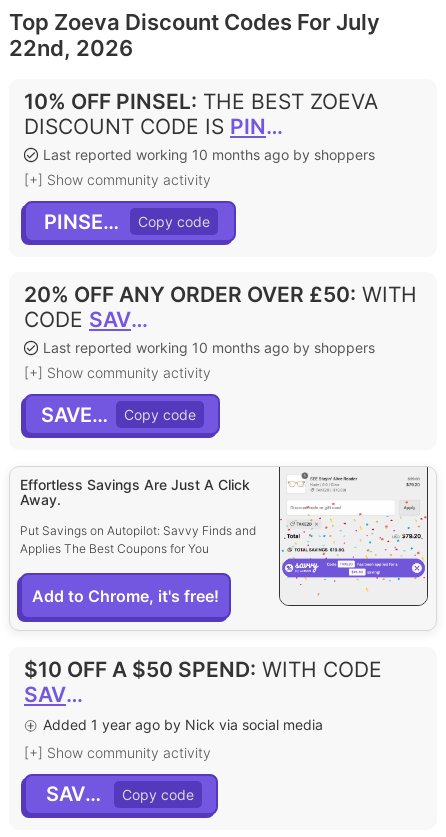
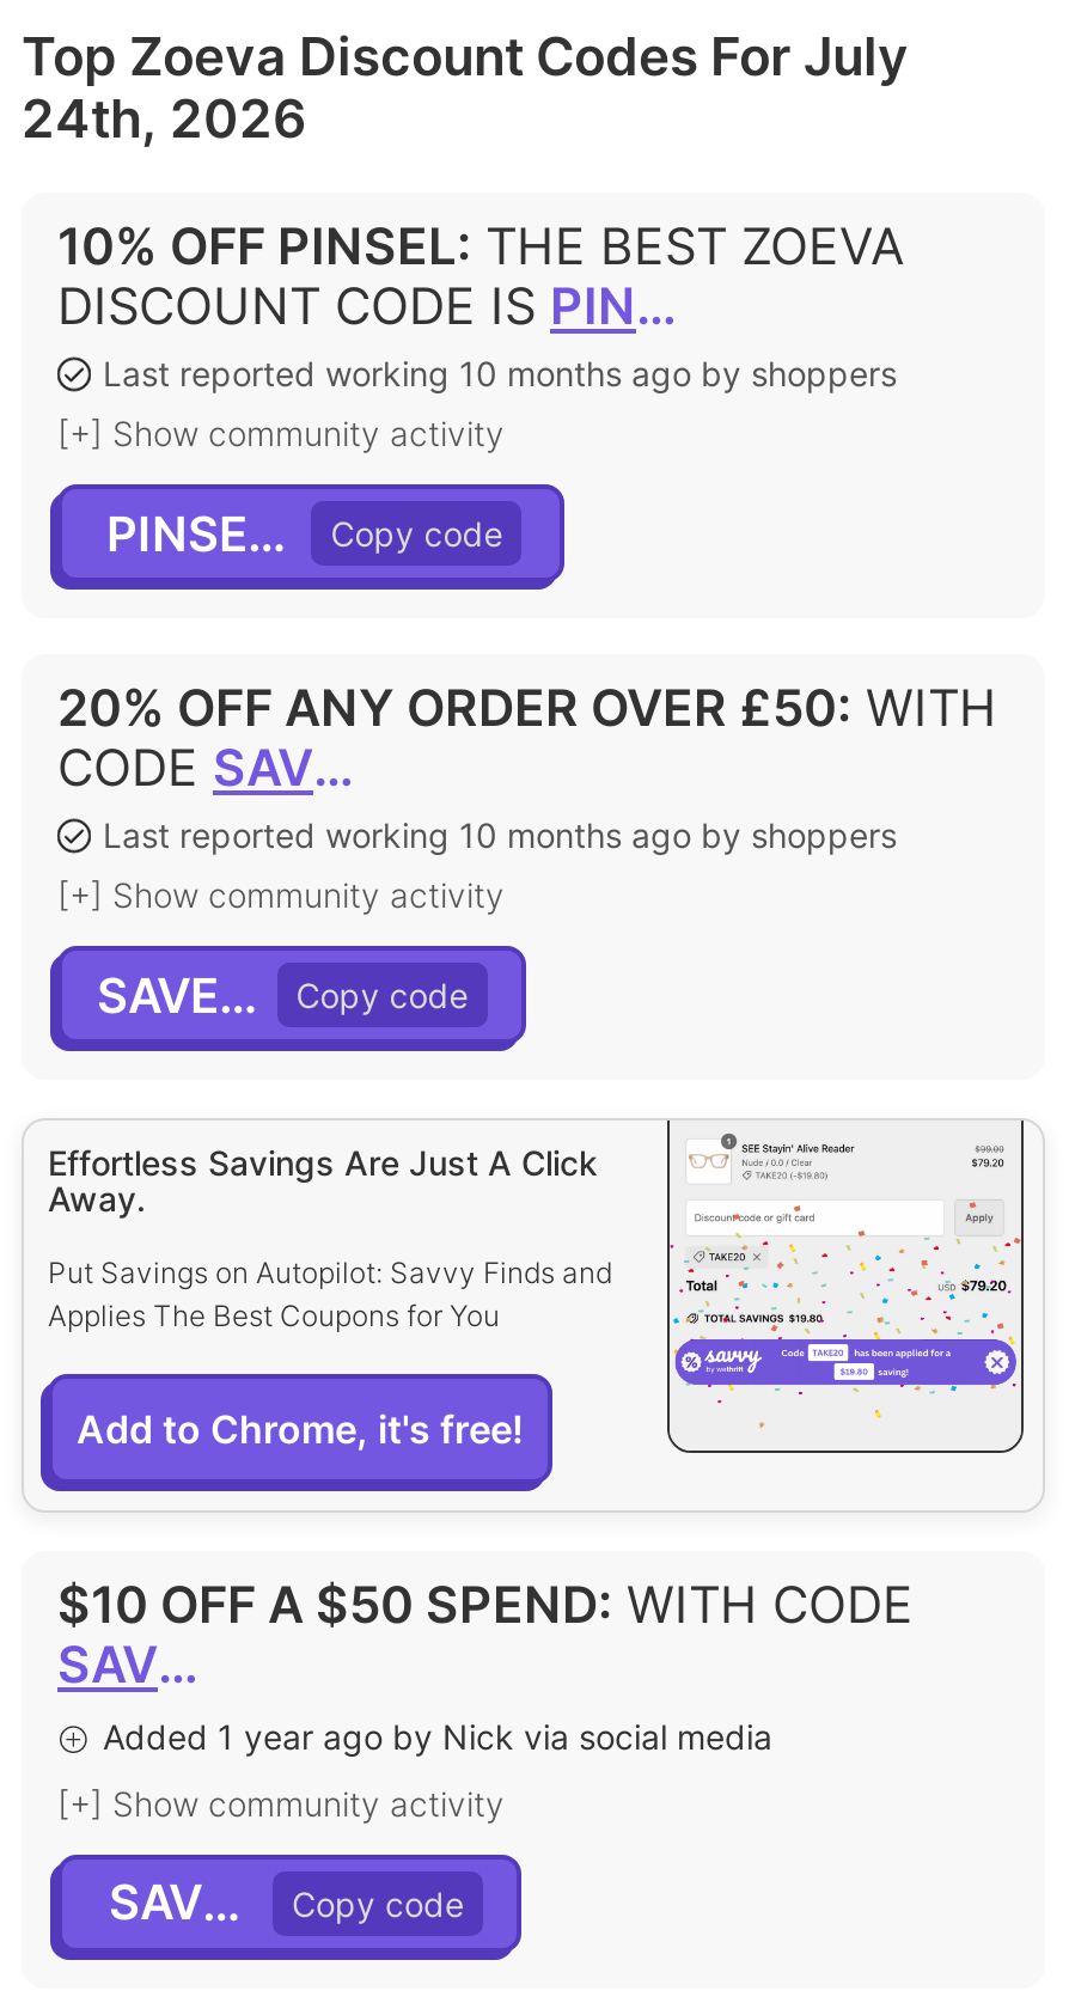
- 22nd, 2026
+ 24th, 2026
